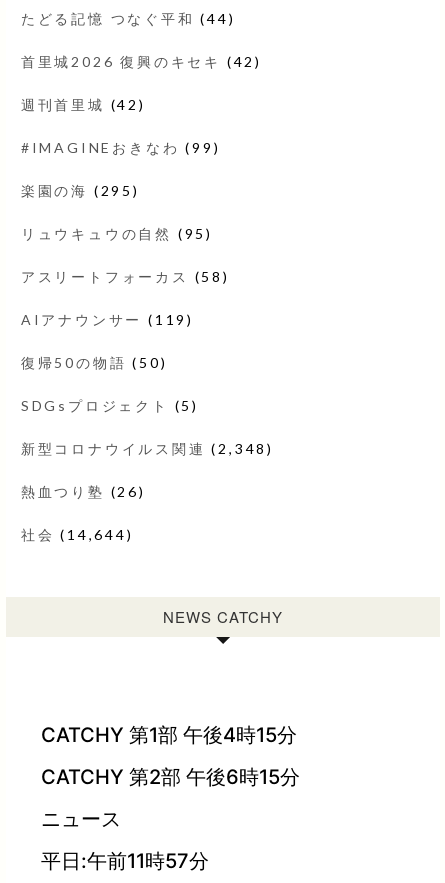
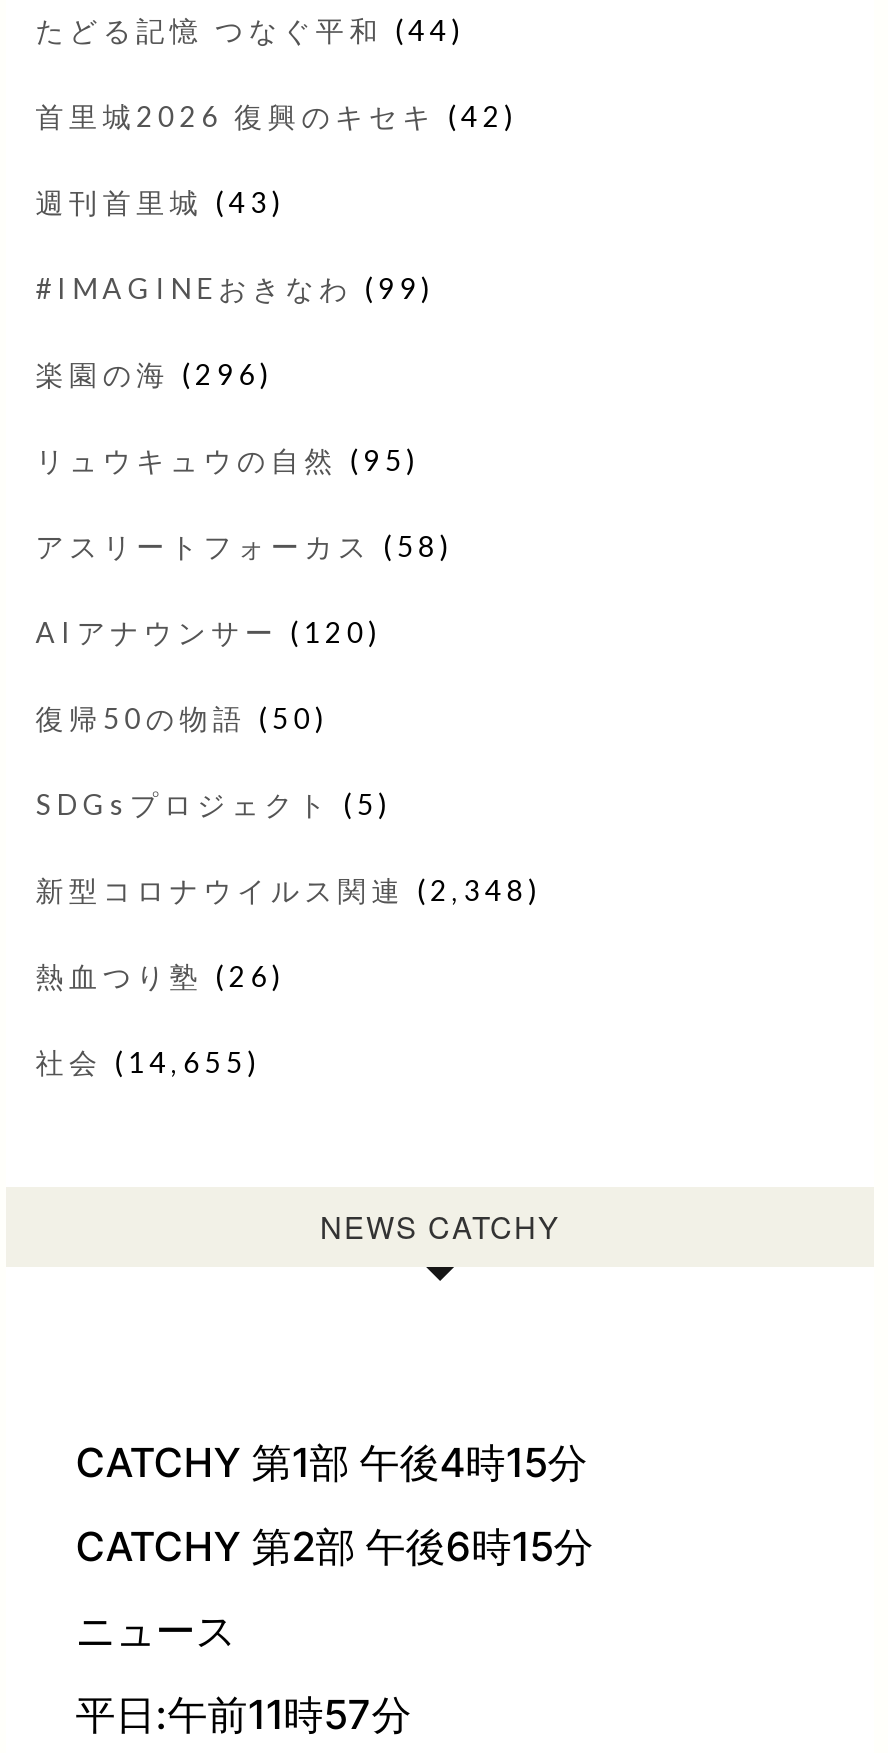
- 週刊首里城(42)
+ 週刊首里城(43)

- 楽園の海(295)
+ 楽園の海(296)

- AIアナウンサー(119)
+ AIアナウンサー(120)

- 社会(14,644)
+ 社会(14,655)
